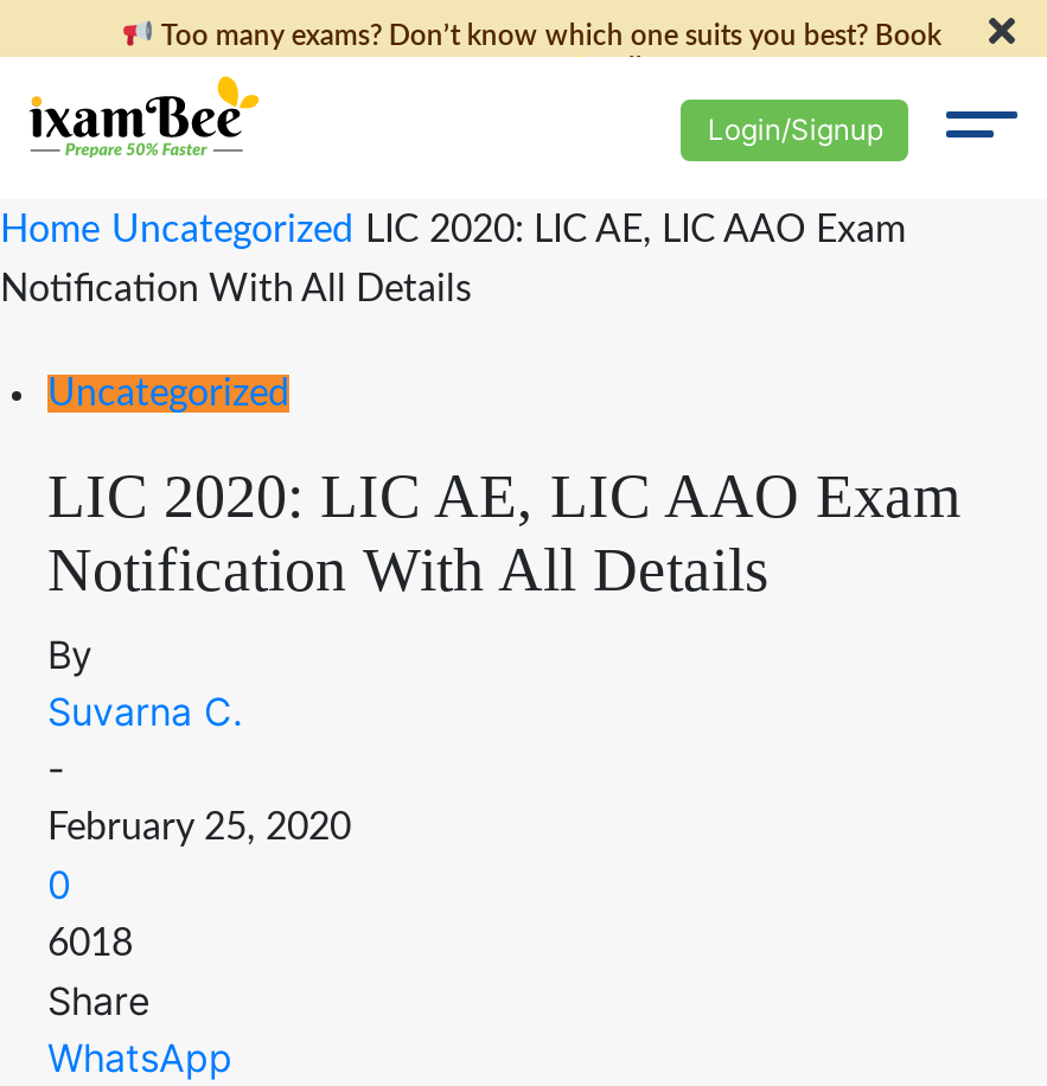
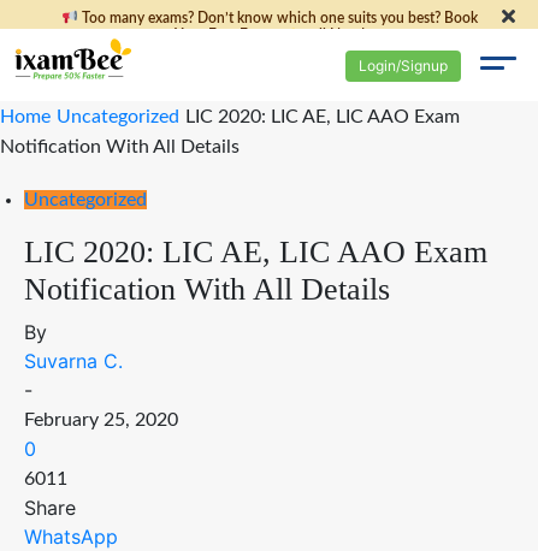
- 6018
+ 6011
